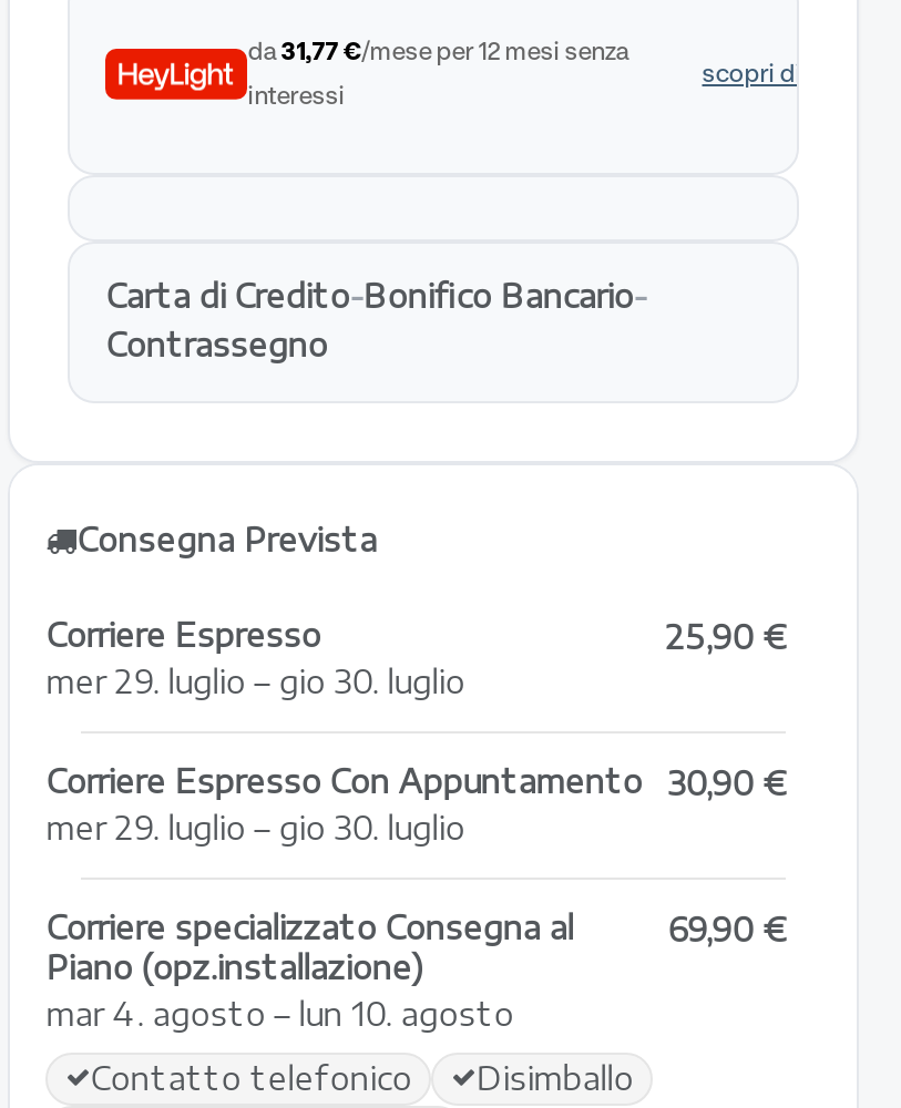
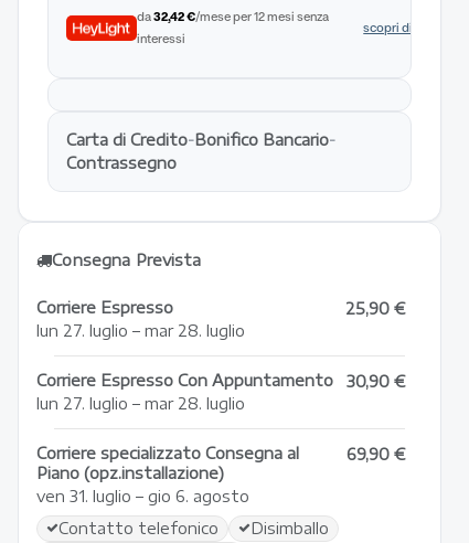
- da 31,77 €/mese per 12 mesi senza
+ da 32,42 €/mese per 12 mesi senza

- mer 29. luglio – gio 30. luglio
+ lun 27. luglio – mar 28. luglio

- mer 29. luglio – gio 30. luglio
+ lun 27. luglio – mar 28. luglio

- mar 4. agosto – lun 10. agosto
+ ven 31. luglio – gio 6. agosto
